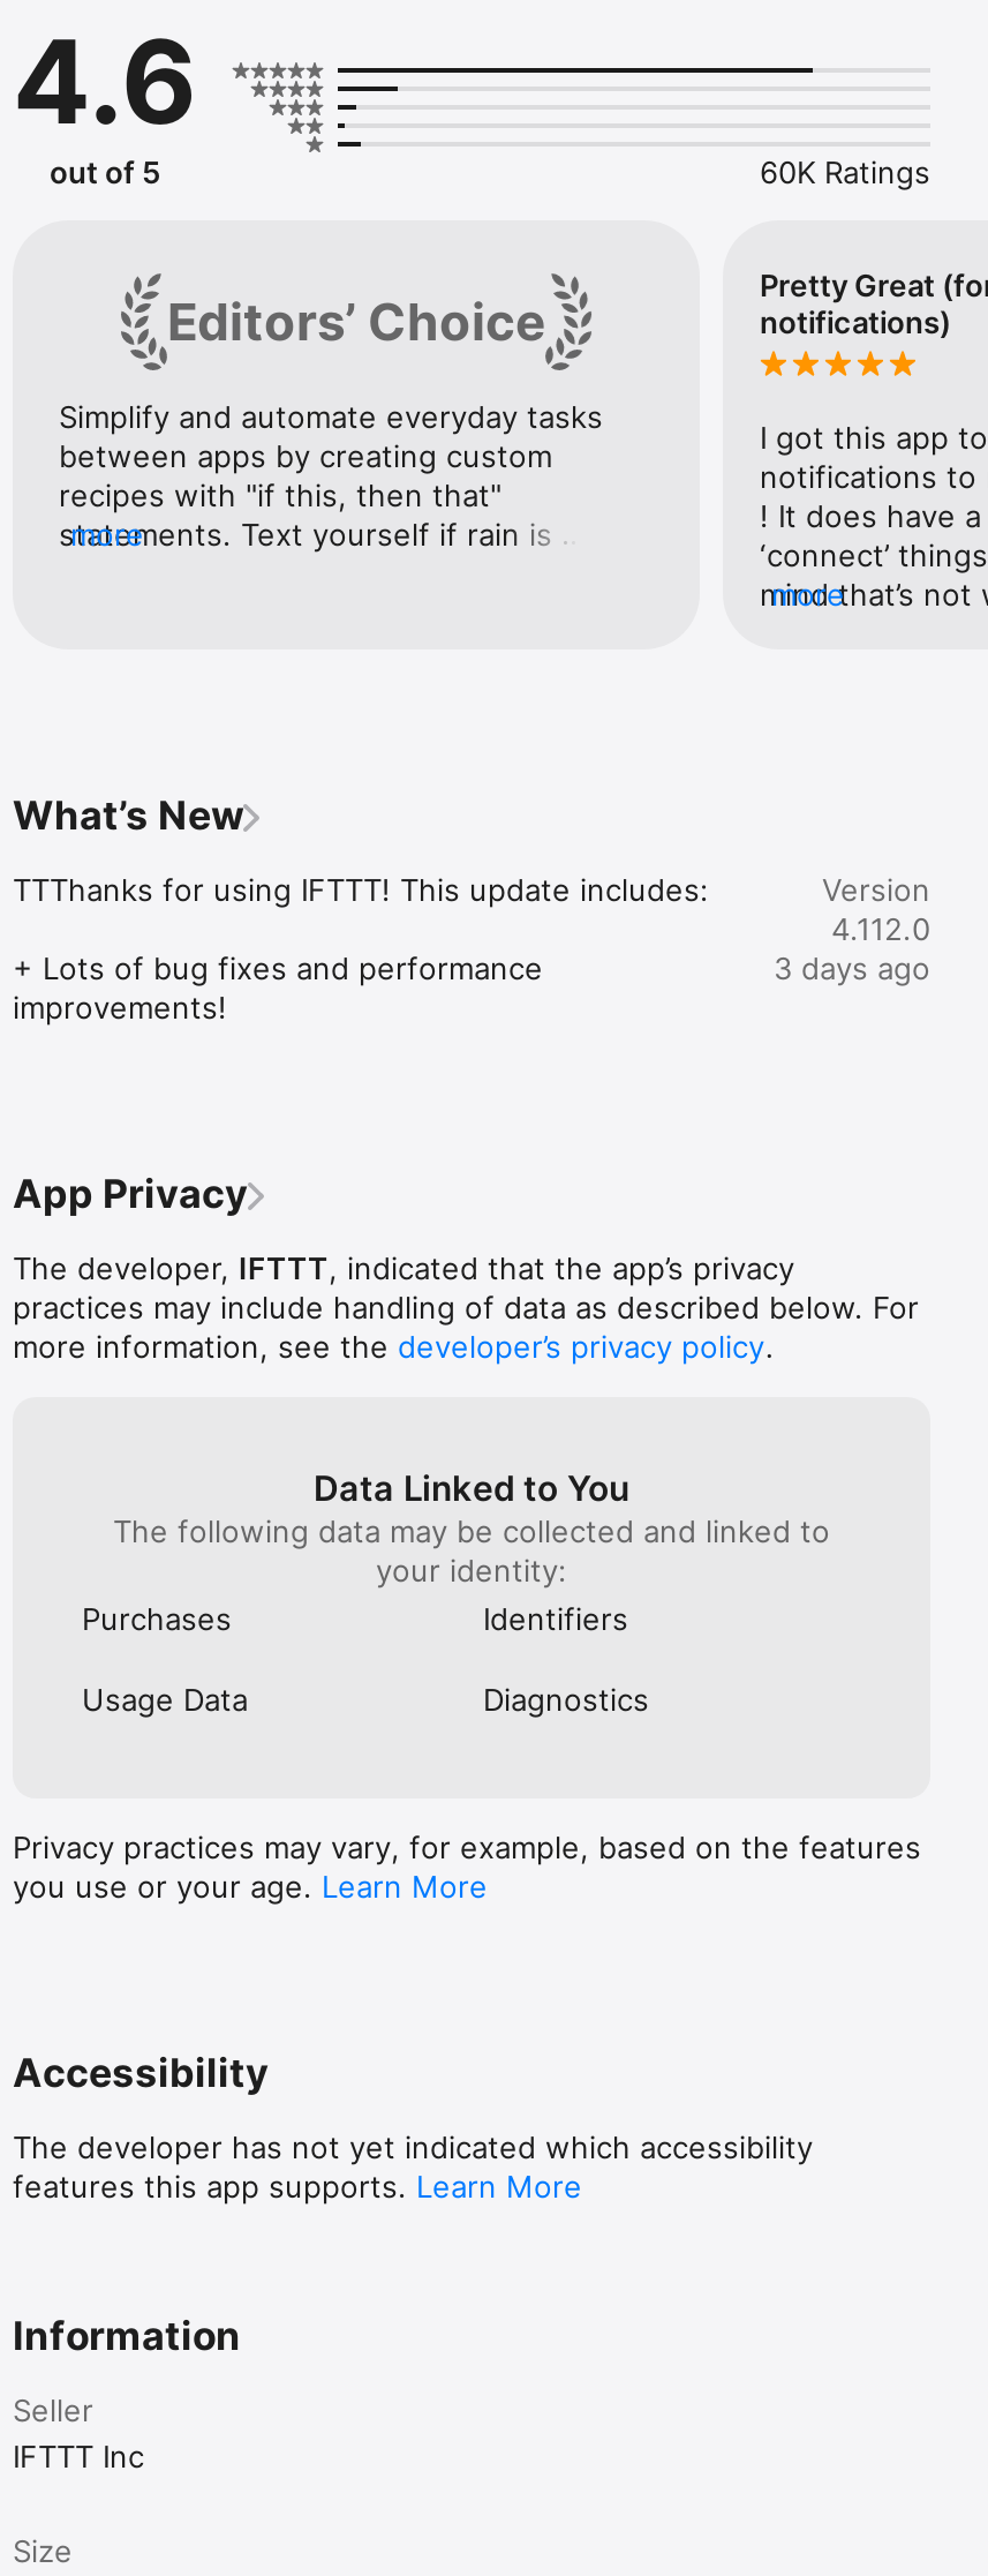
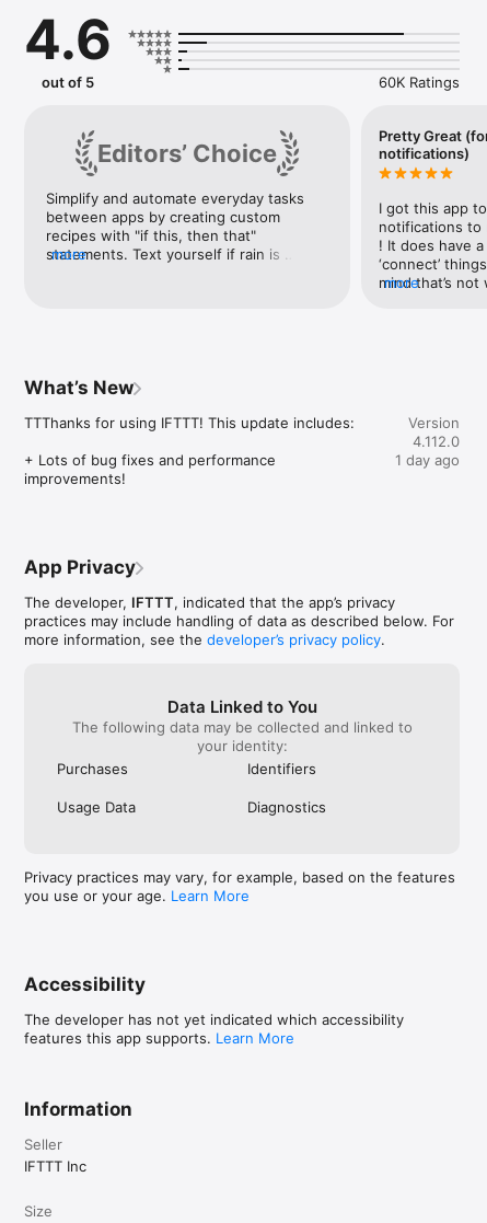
- 3 days ago
+ 1 day ago
